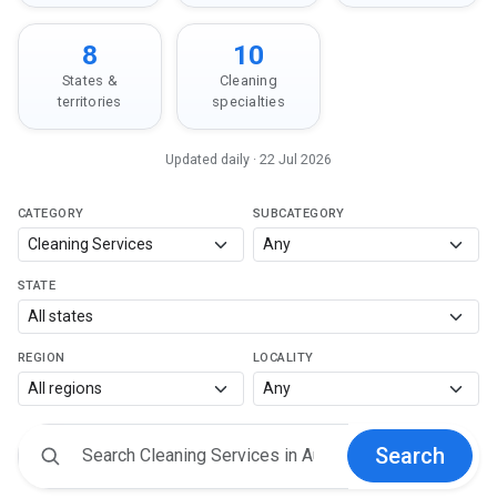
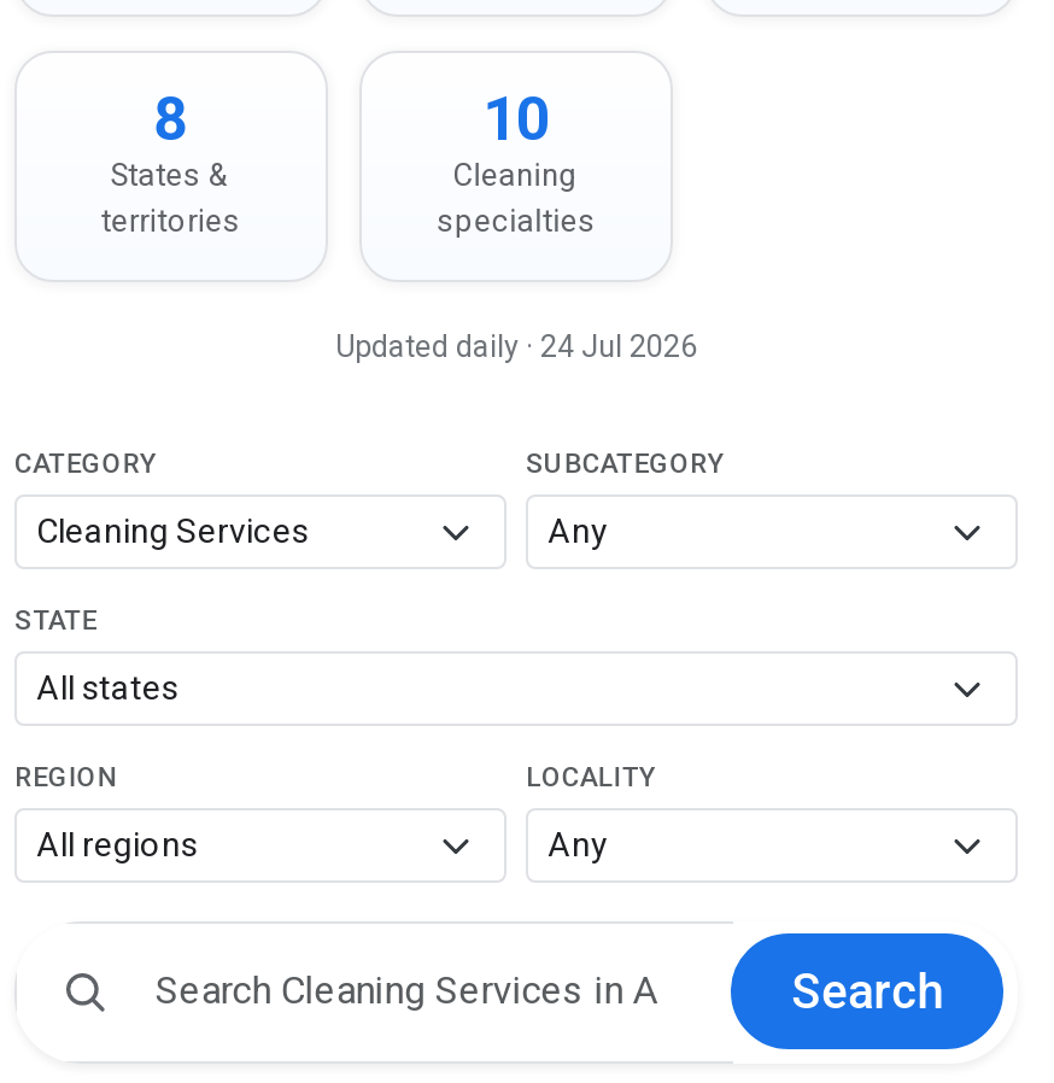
- Updated daily · 22 Jul 2026
+ Updated daily · 24 Jul 2026
